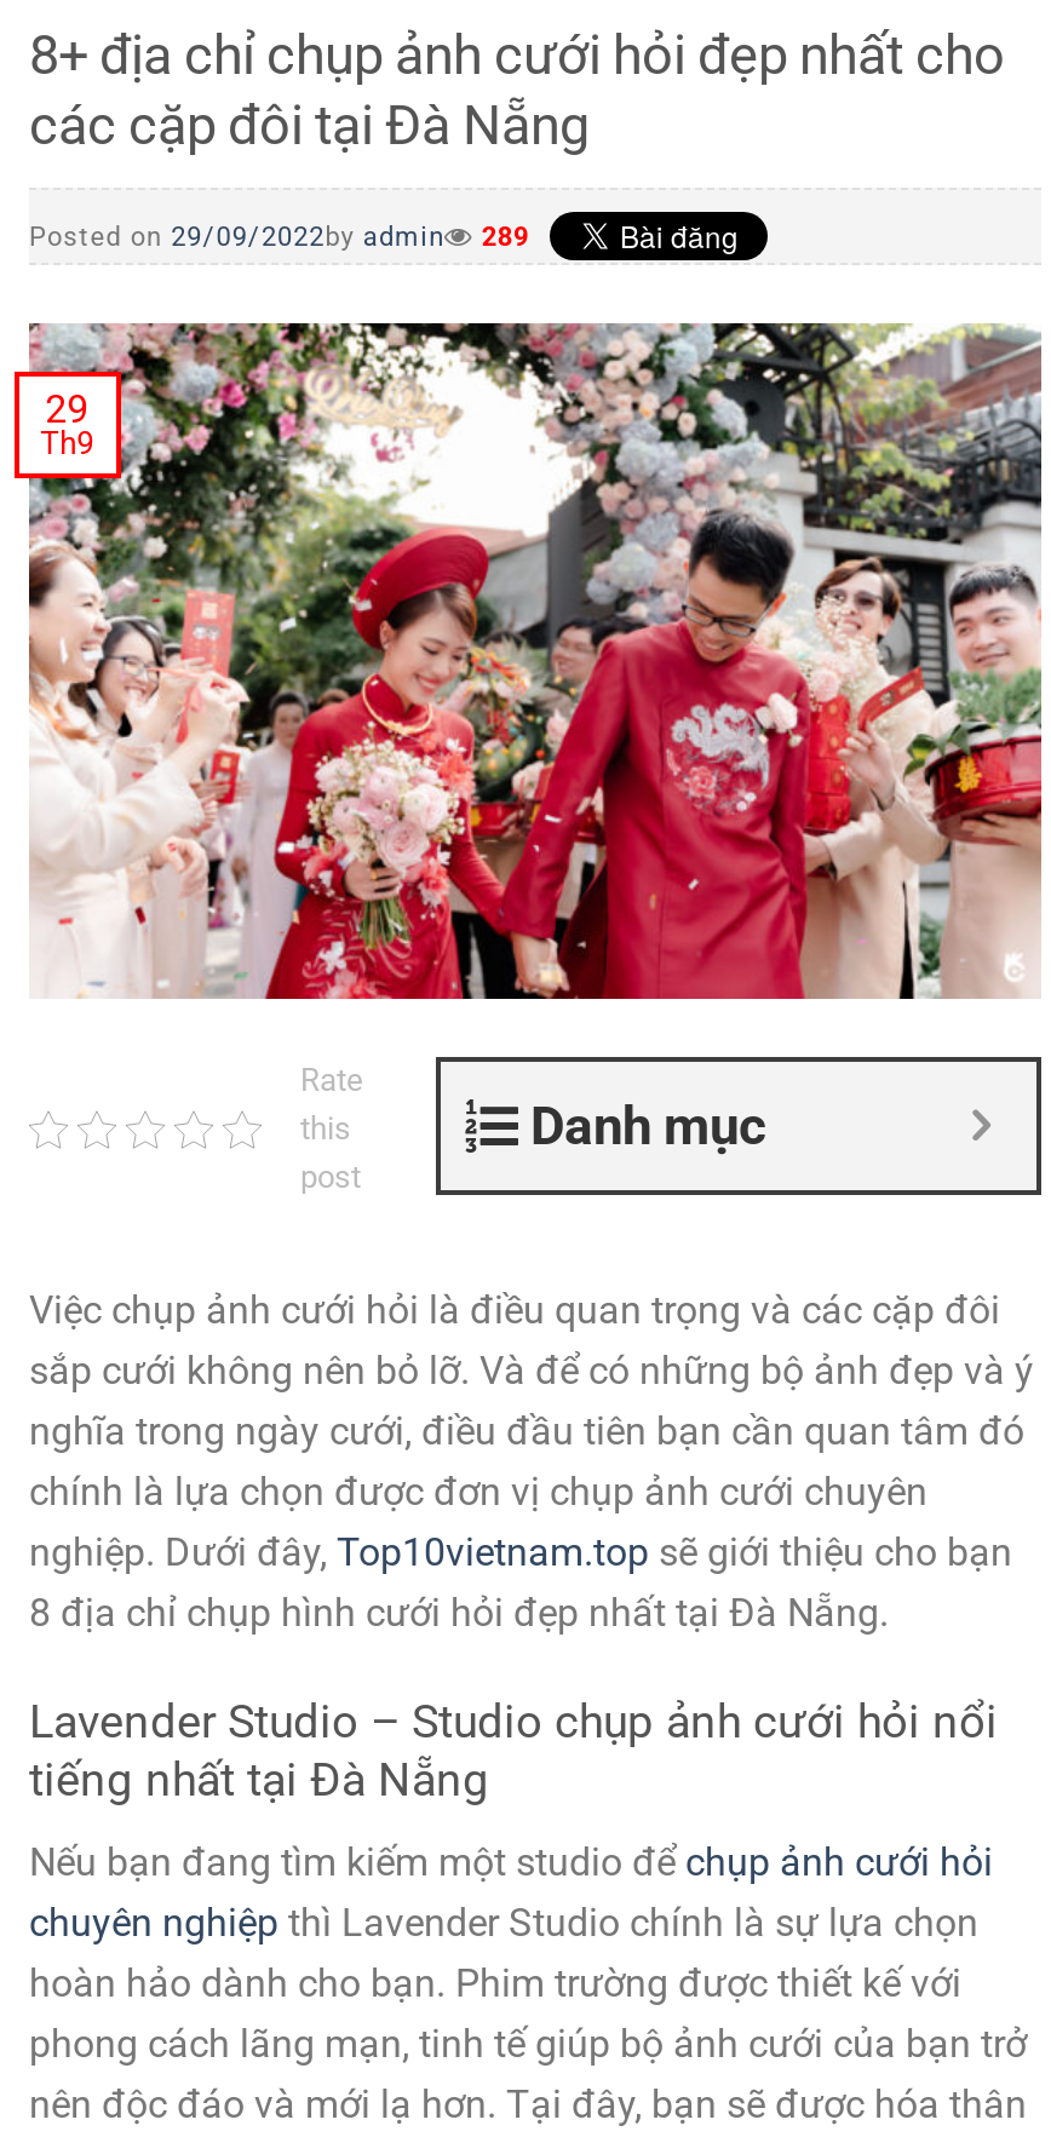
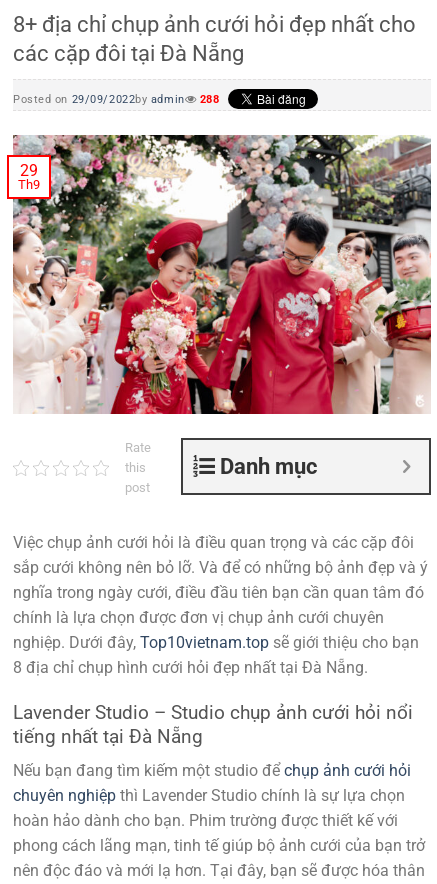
- Posted on 29/09/2022by admin 289
+ Posted on 29/09/2022by admin 288
